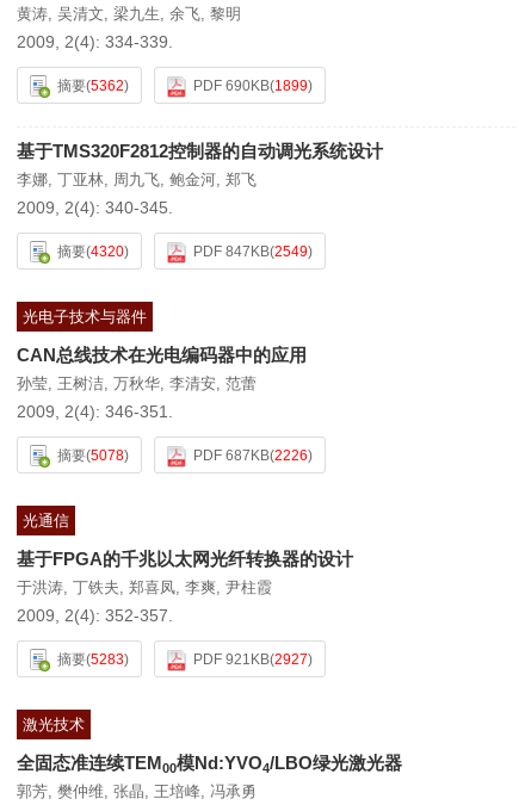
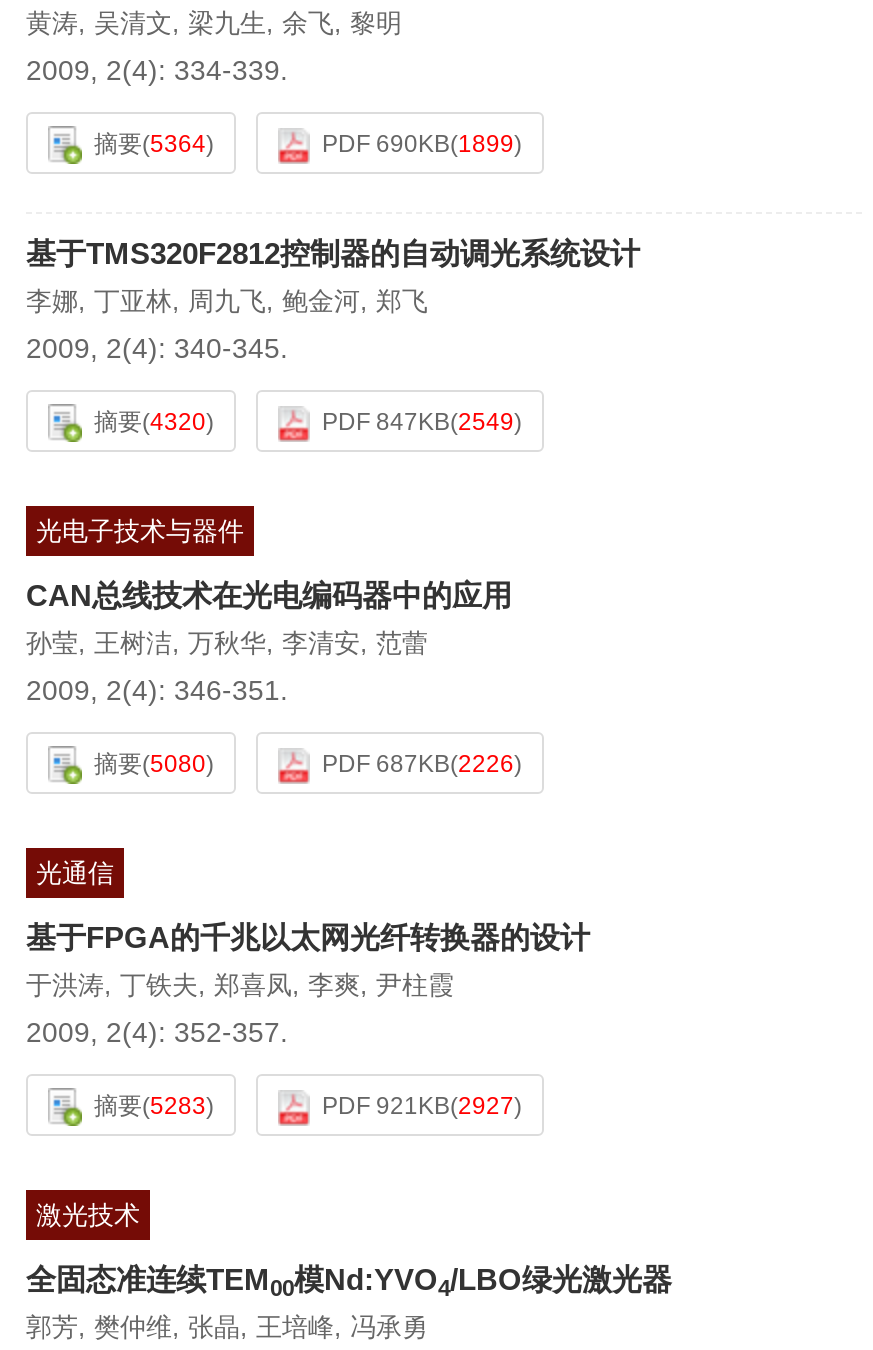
- 摘要(5362)
+ 摘要(5364)

- 摘要(5078)
+ 摘要(5080)
